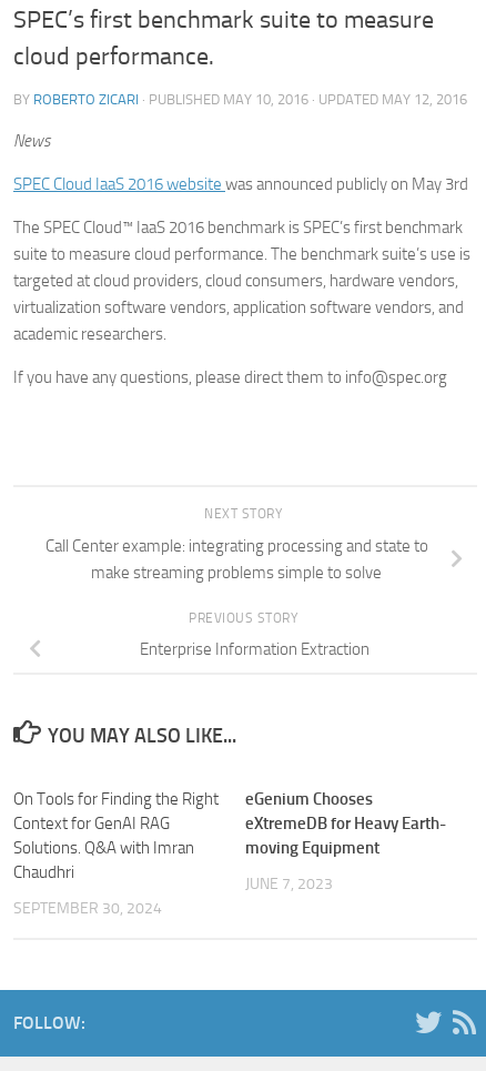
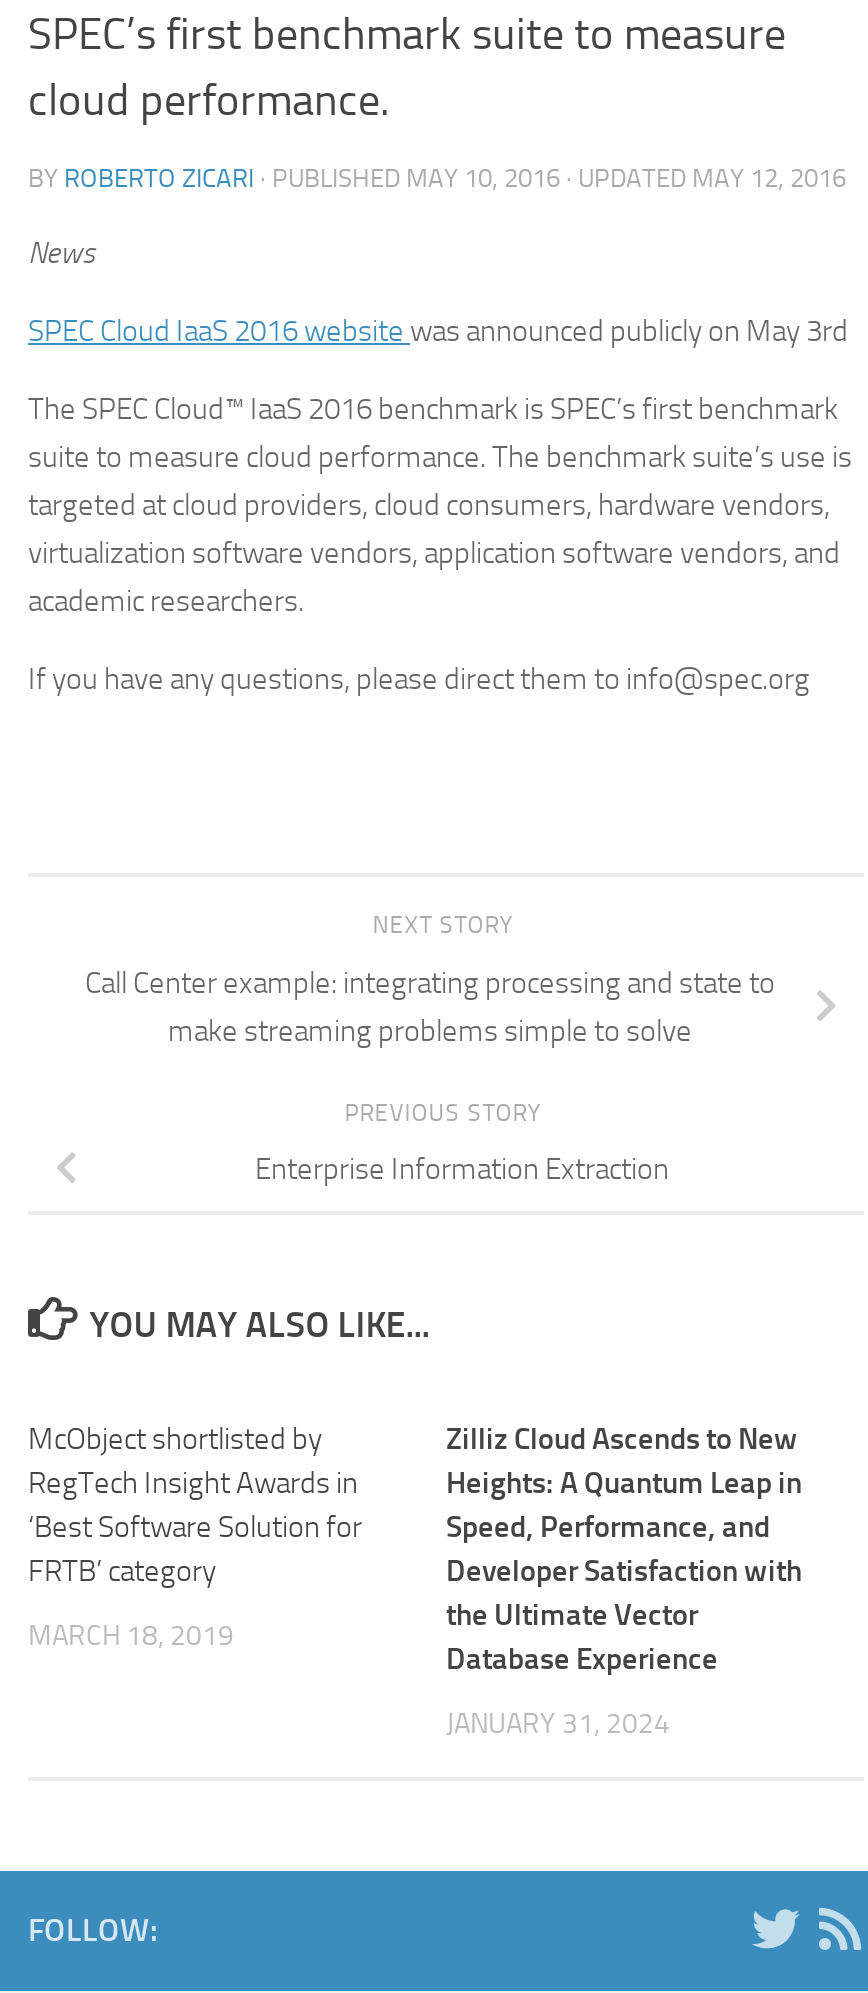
- On Tools for Finding the Right
- Context for GenAI RAG
- Solutions. Q&A with Imran
- Chaudhri
+ McObject shortlisted by
+ RegTech Insight Awards in
+ ‘Best Software Solution for
+ FRTB’ category

- eGenium Chooses
- eXtremeDB for Heavy Earth-
- moving Equipment
+ Zilliz Cloud Ascends to New
+ Heights: A Quantum Leap in
+ Speed, Performance, and
+ Developer Satisfaction with
+ the Ultimate Vector
+ Database Experience

- JUNE 7, 2023
+ JANUARY 31, 2024

- SEPTEMBER 30, 2024
+ MARCH 18, 2019
